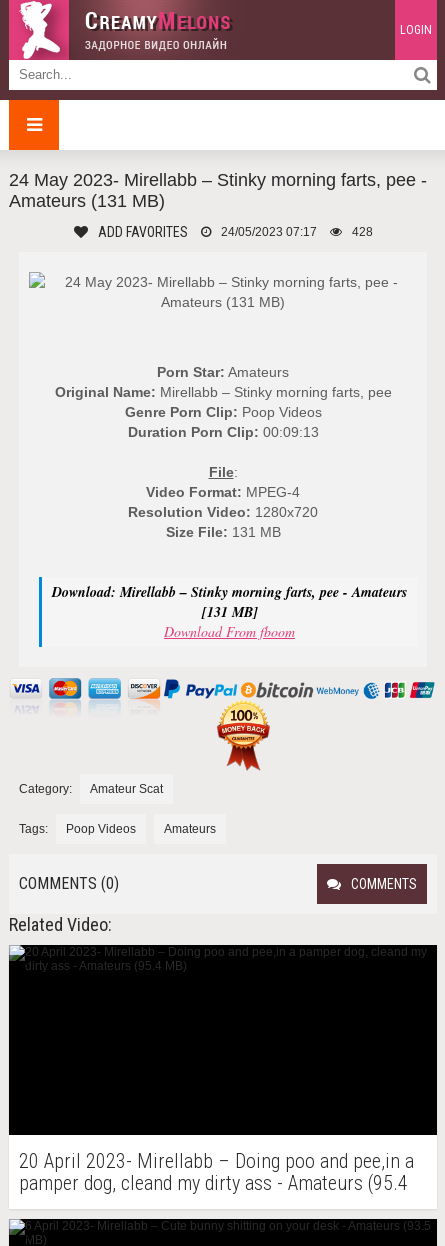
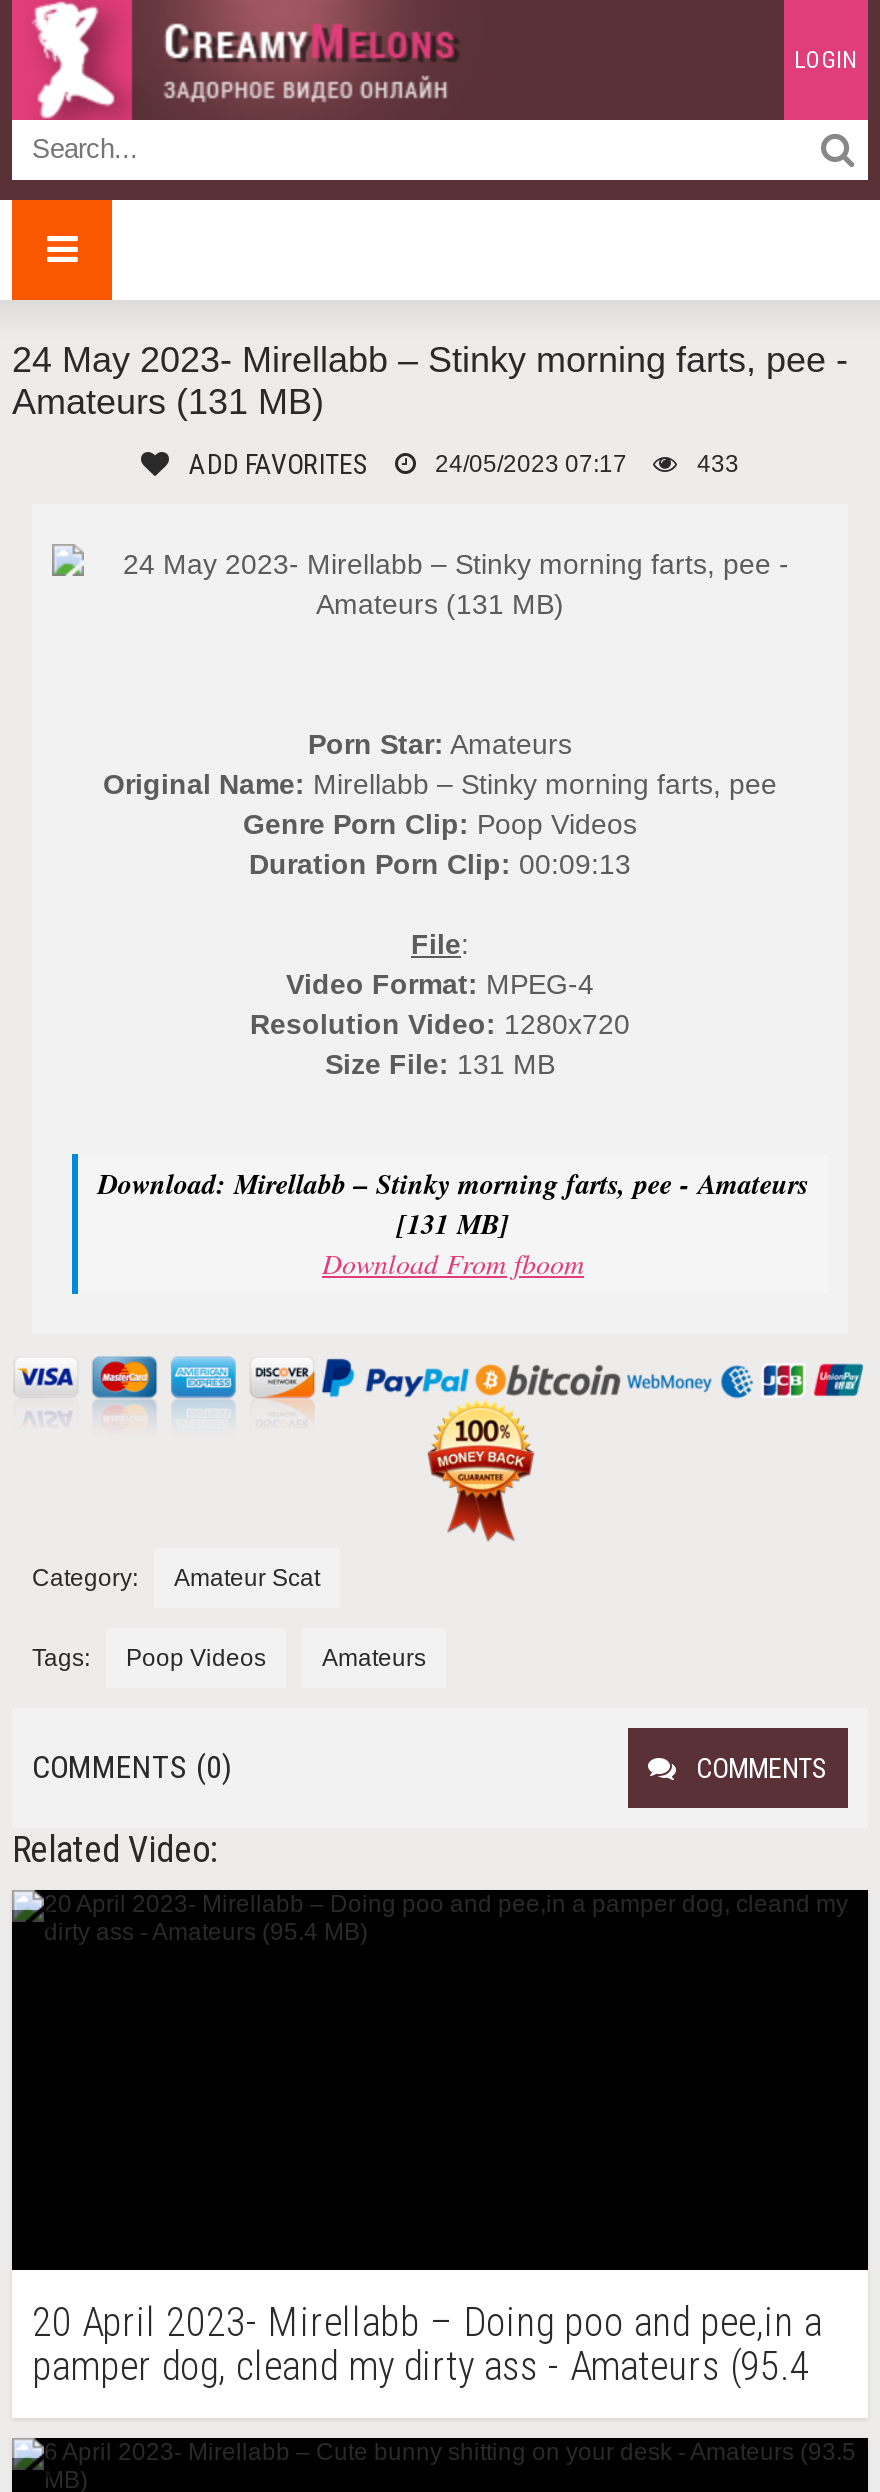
- 428
+ 433
